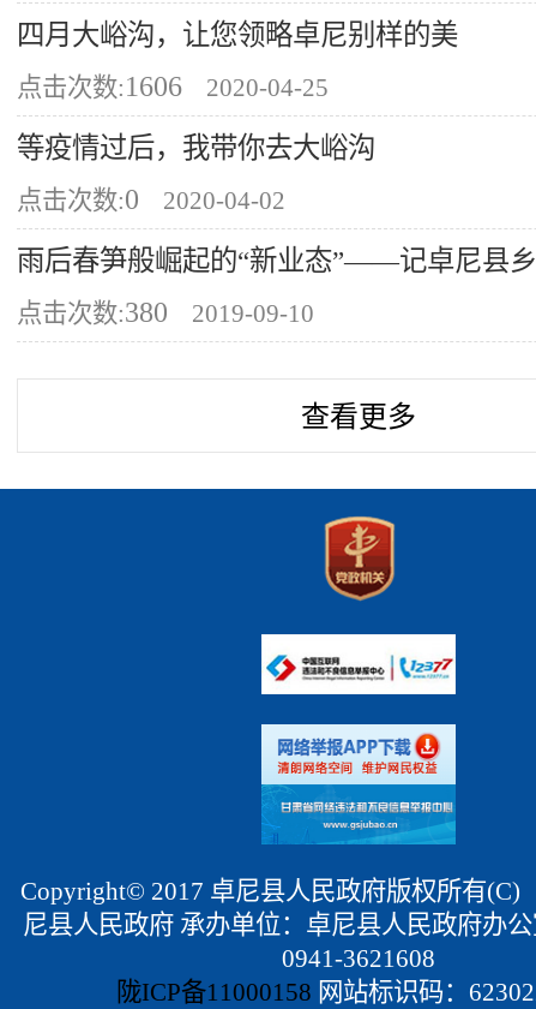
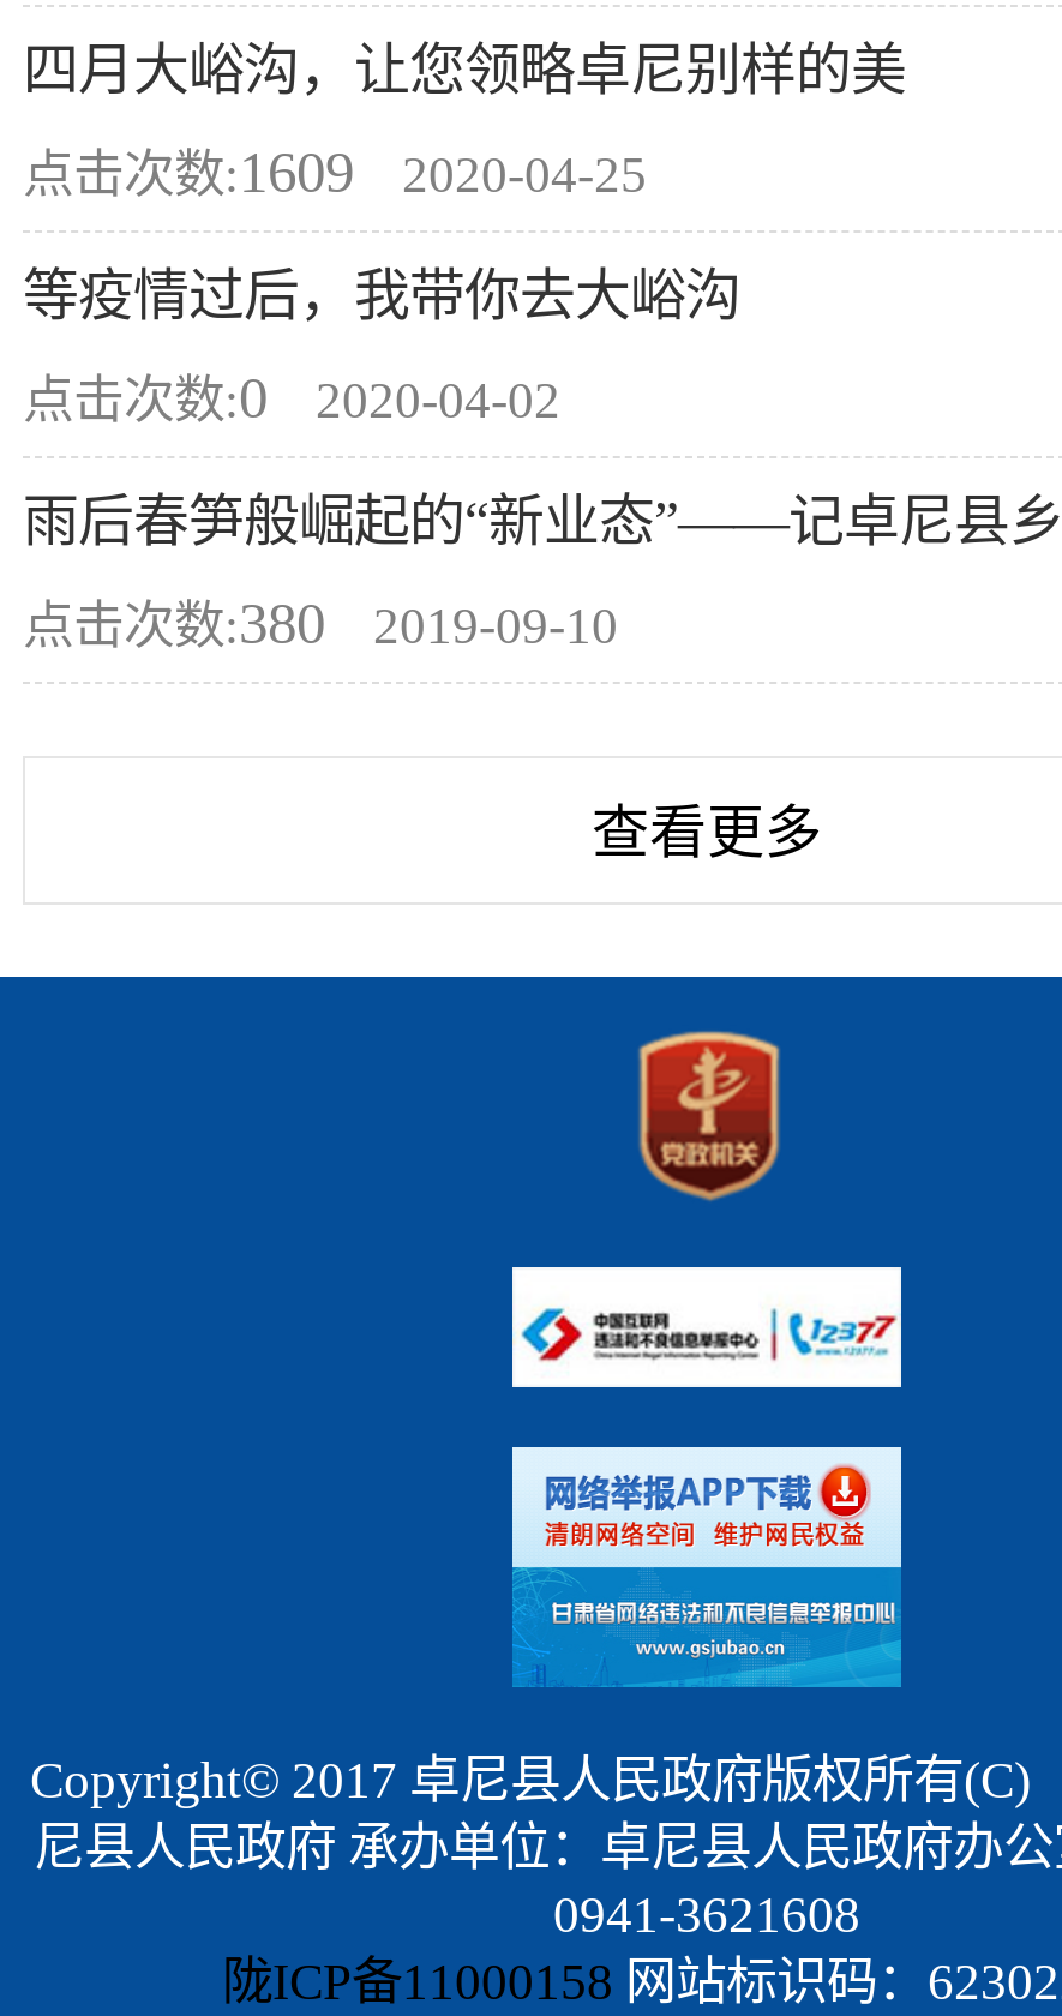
- 点击次数:1606 2020-04-25
+ 点击次数:1609 2020-04-25
